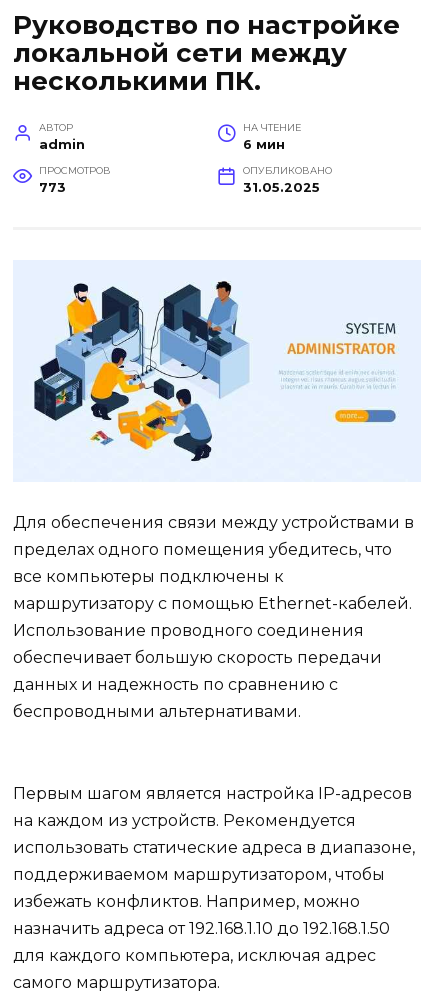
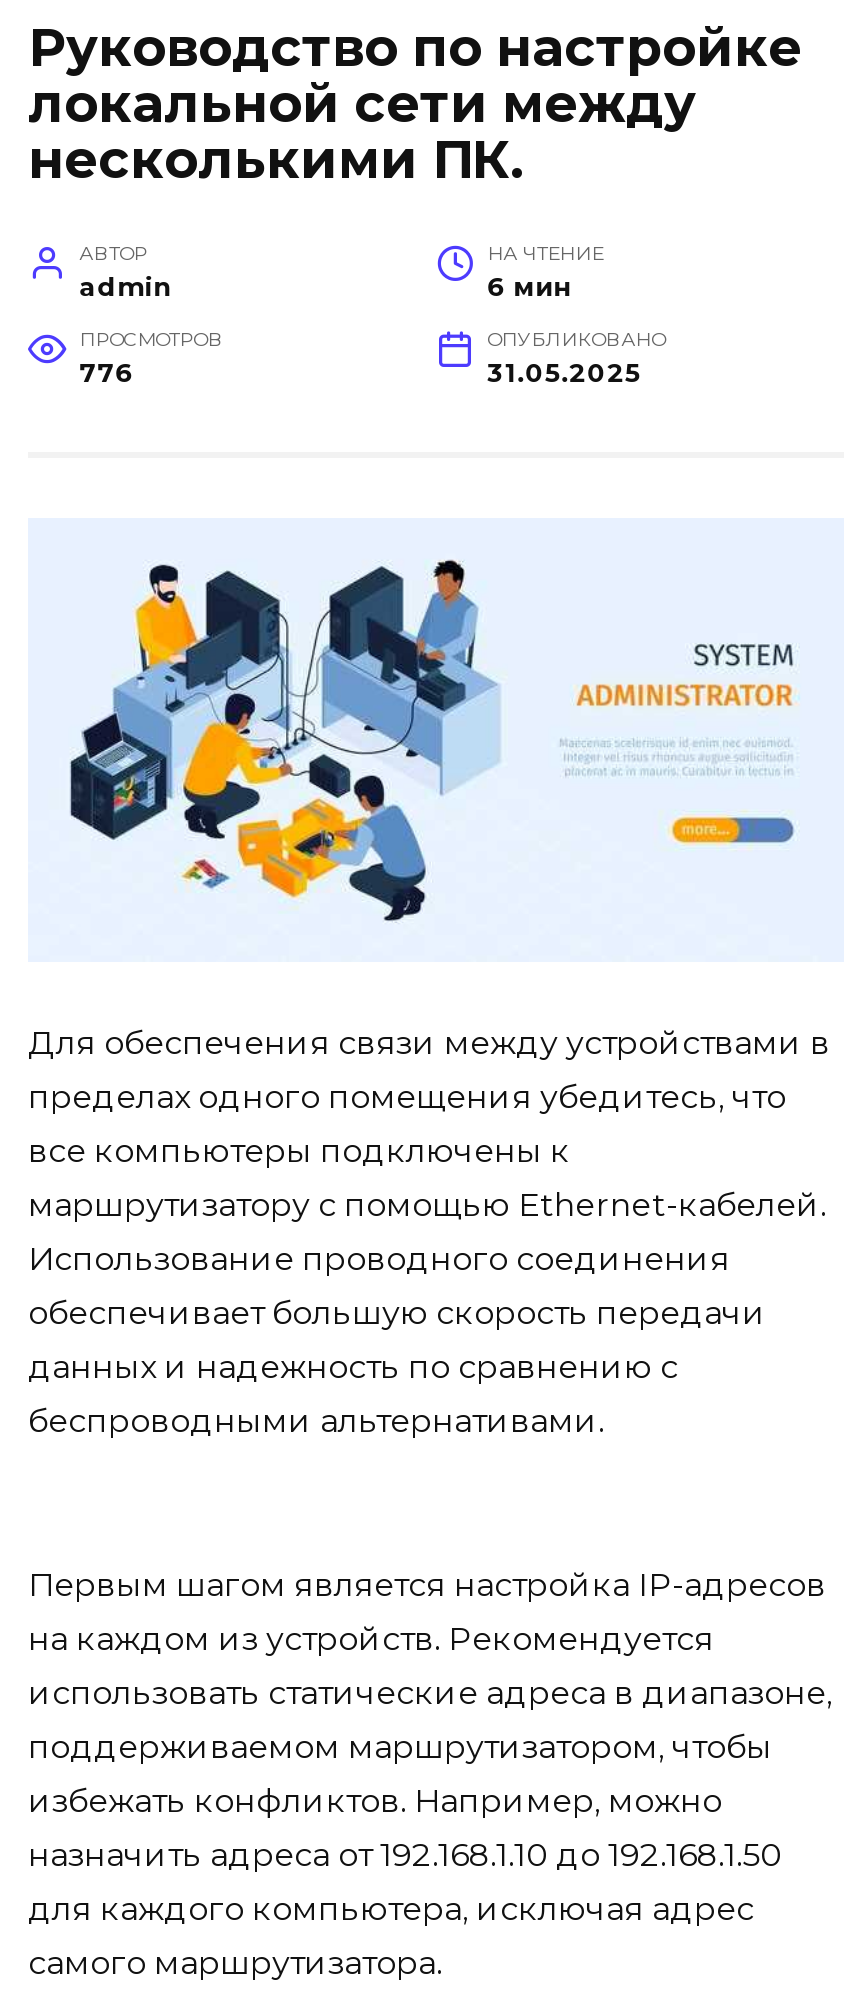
- 773
+ 776
